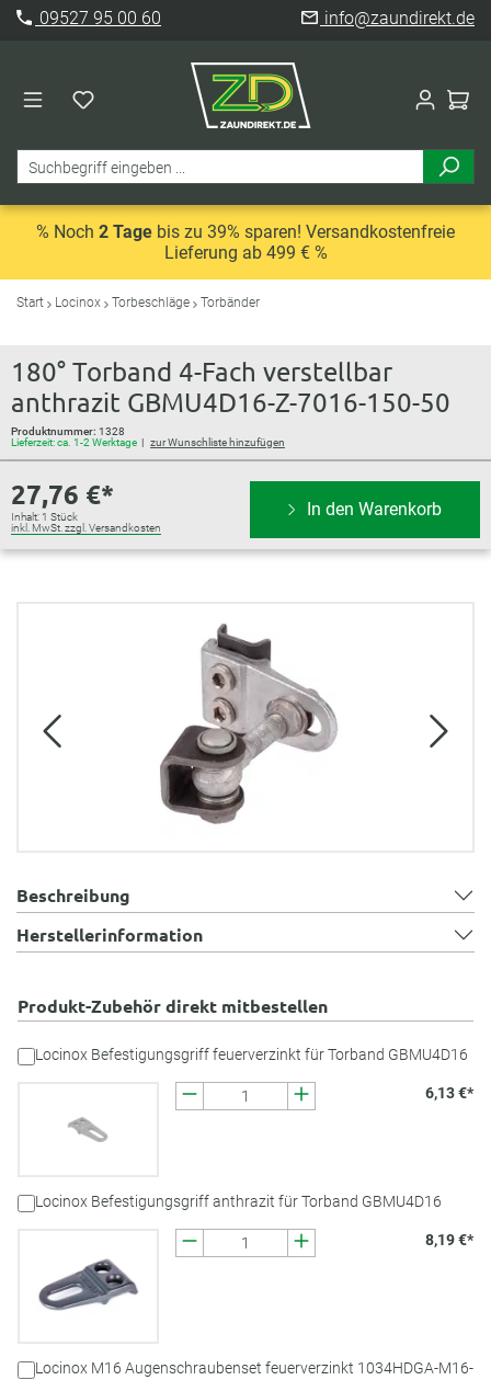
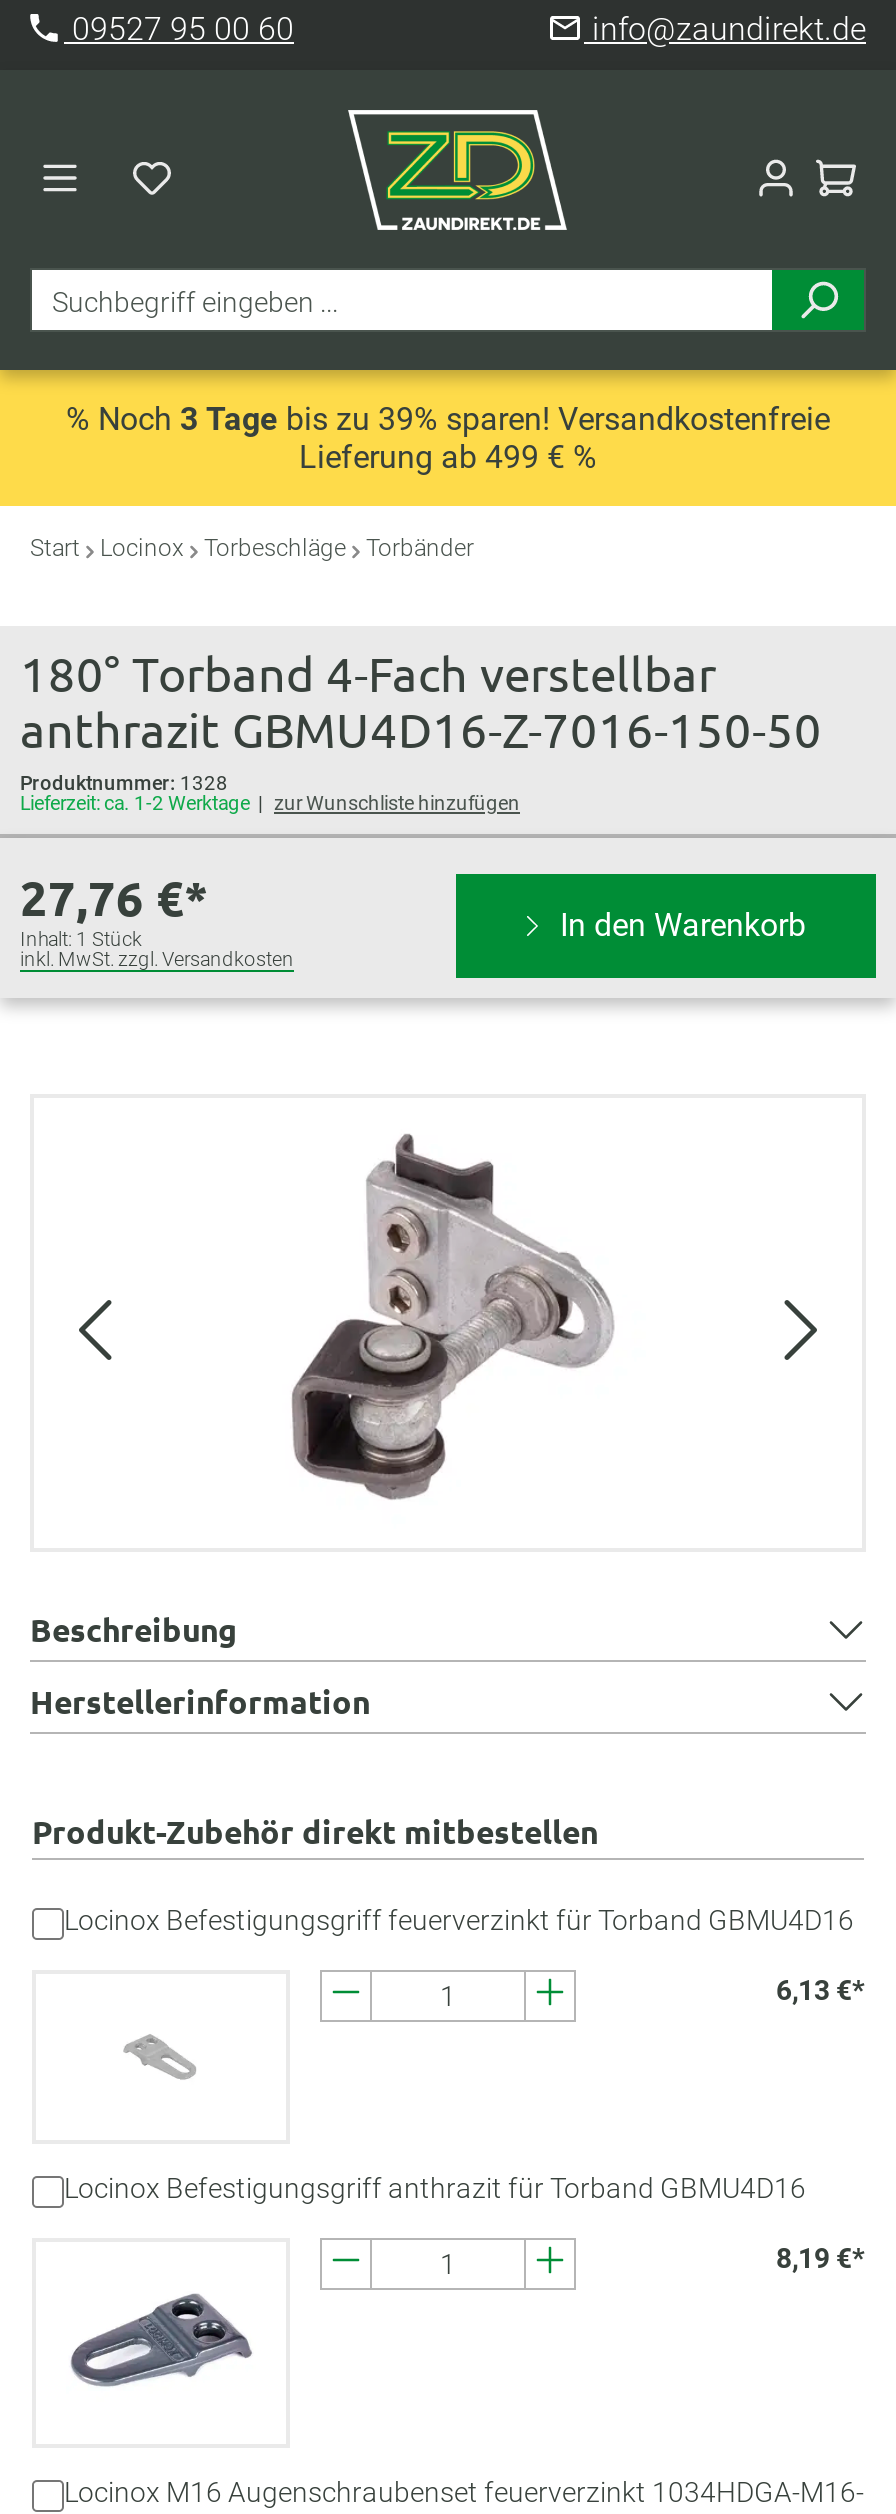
- % Noch 2 Tage bis zu 39% sparen! Versandkostenfreie
+ % Noch 3 Tage bis zu 39% sparen! Versandkostenfreie
